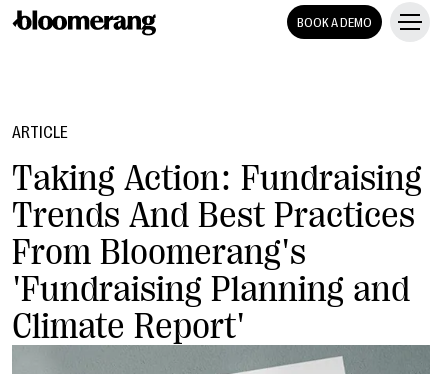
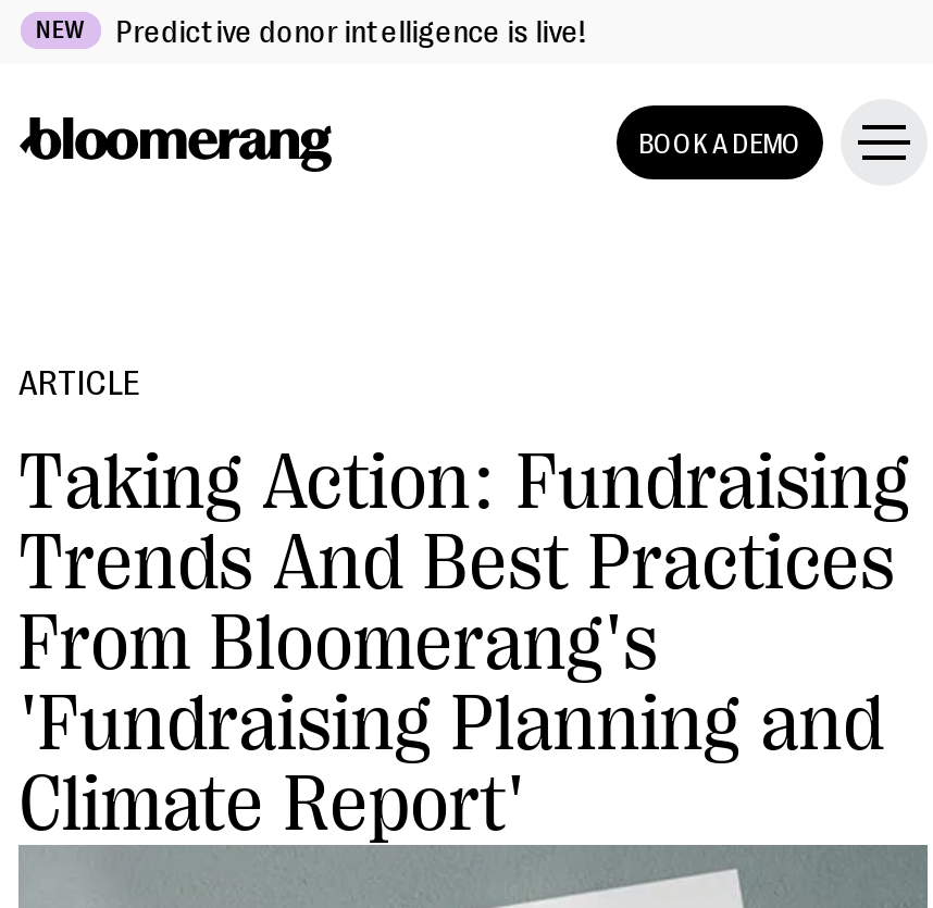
+ NEW
+ Predictive donor intelligence is live!
